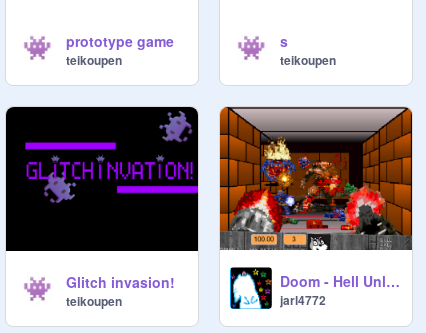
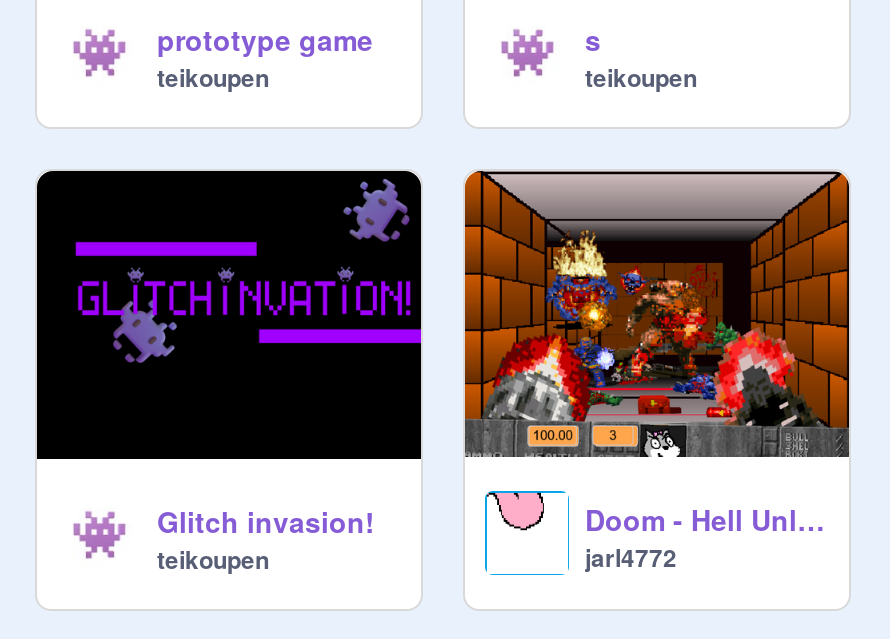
- [image]
+ [image]
